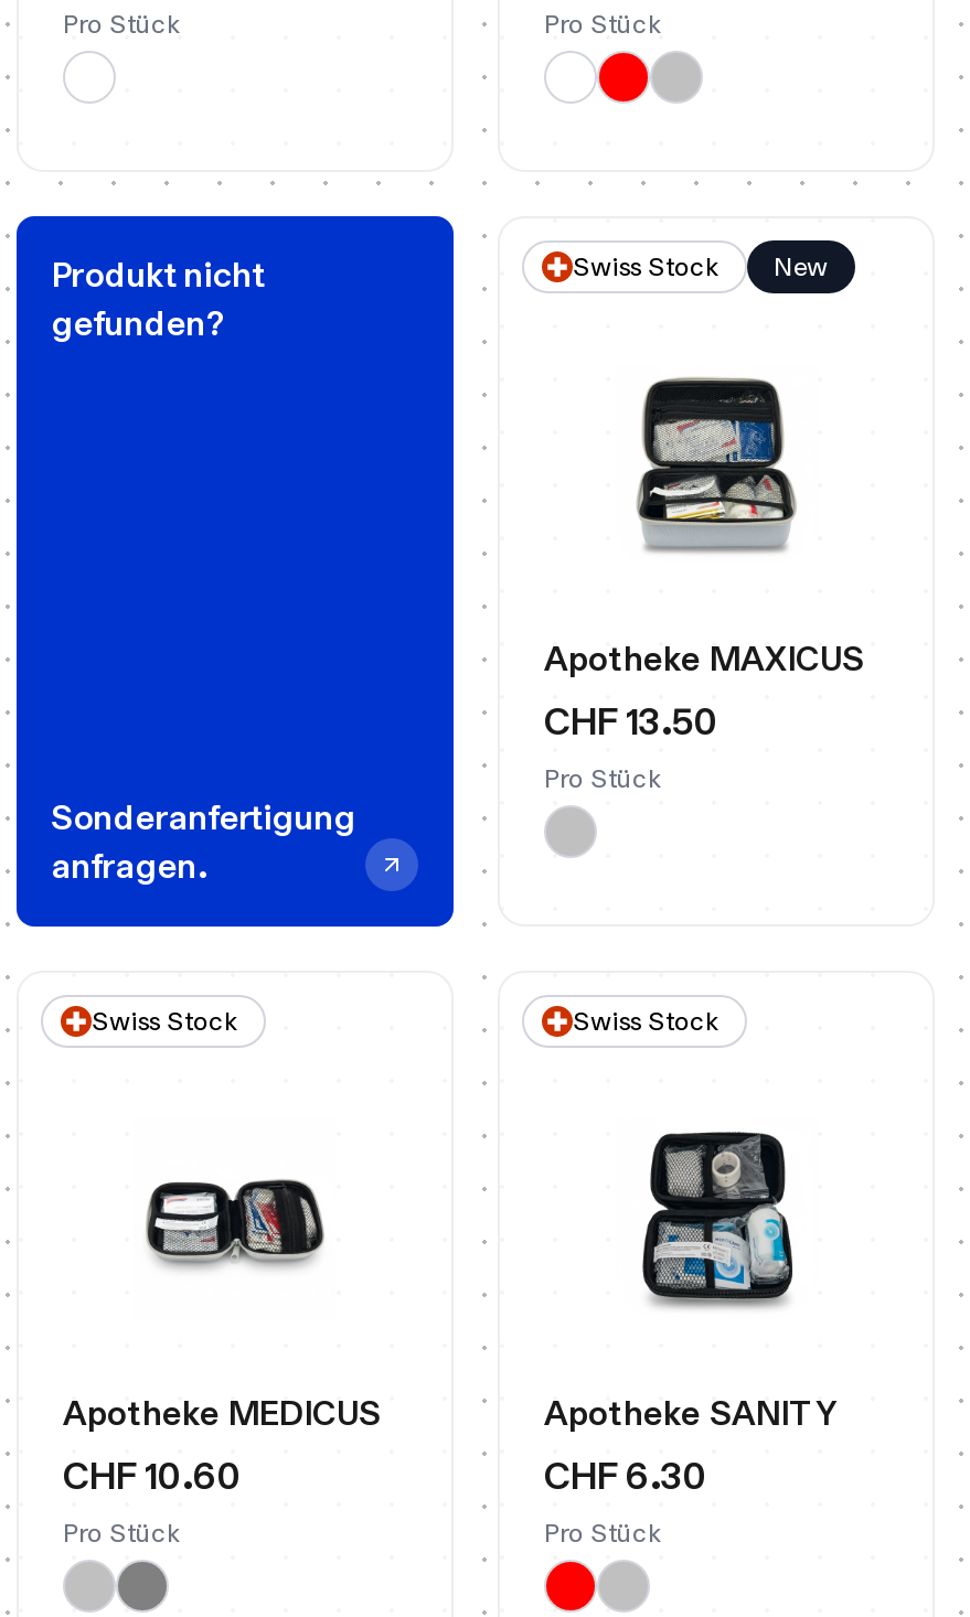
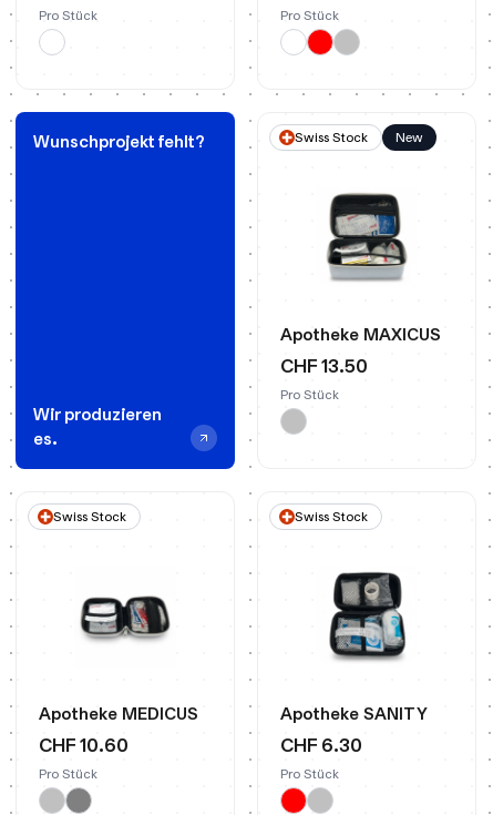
- Produkt nicht
- gefunden?
+ Wunschprojekt fehlt?

- Sonderanfertigung
- anfragen.
+ Wir produzieren
+ es.
